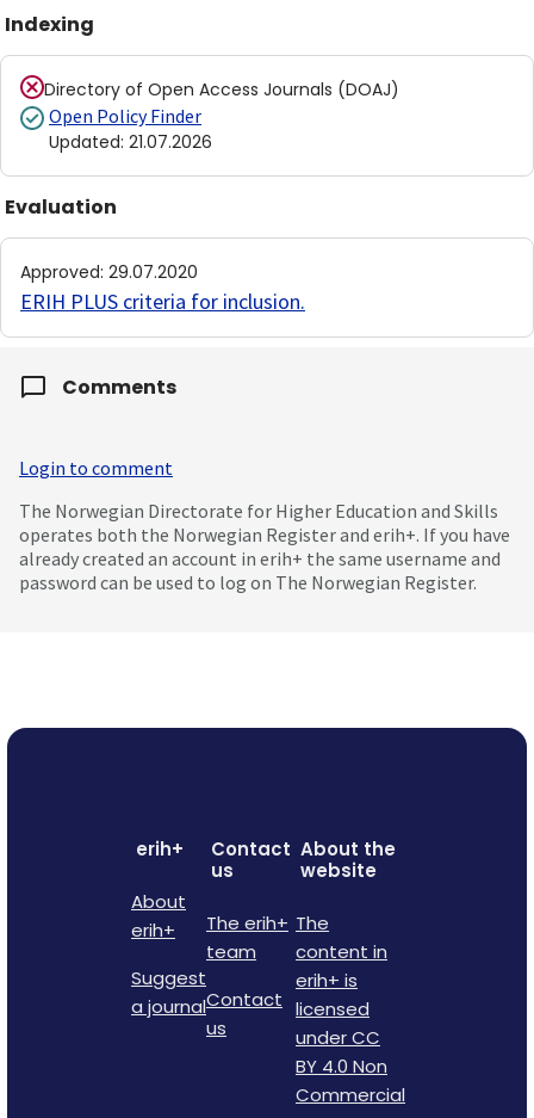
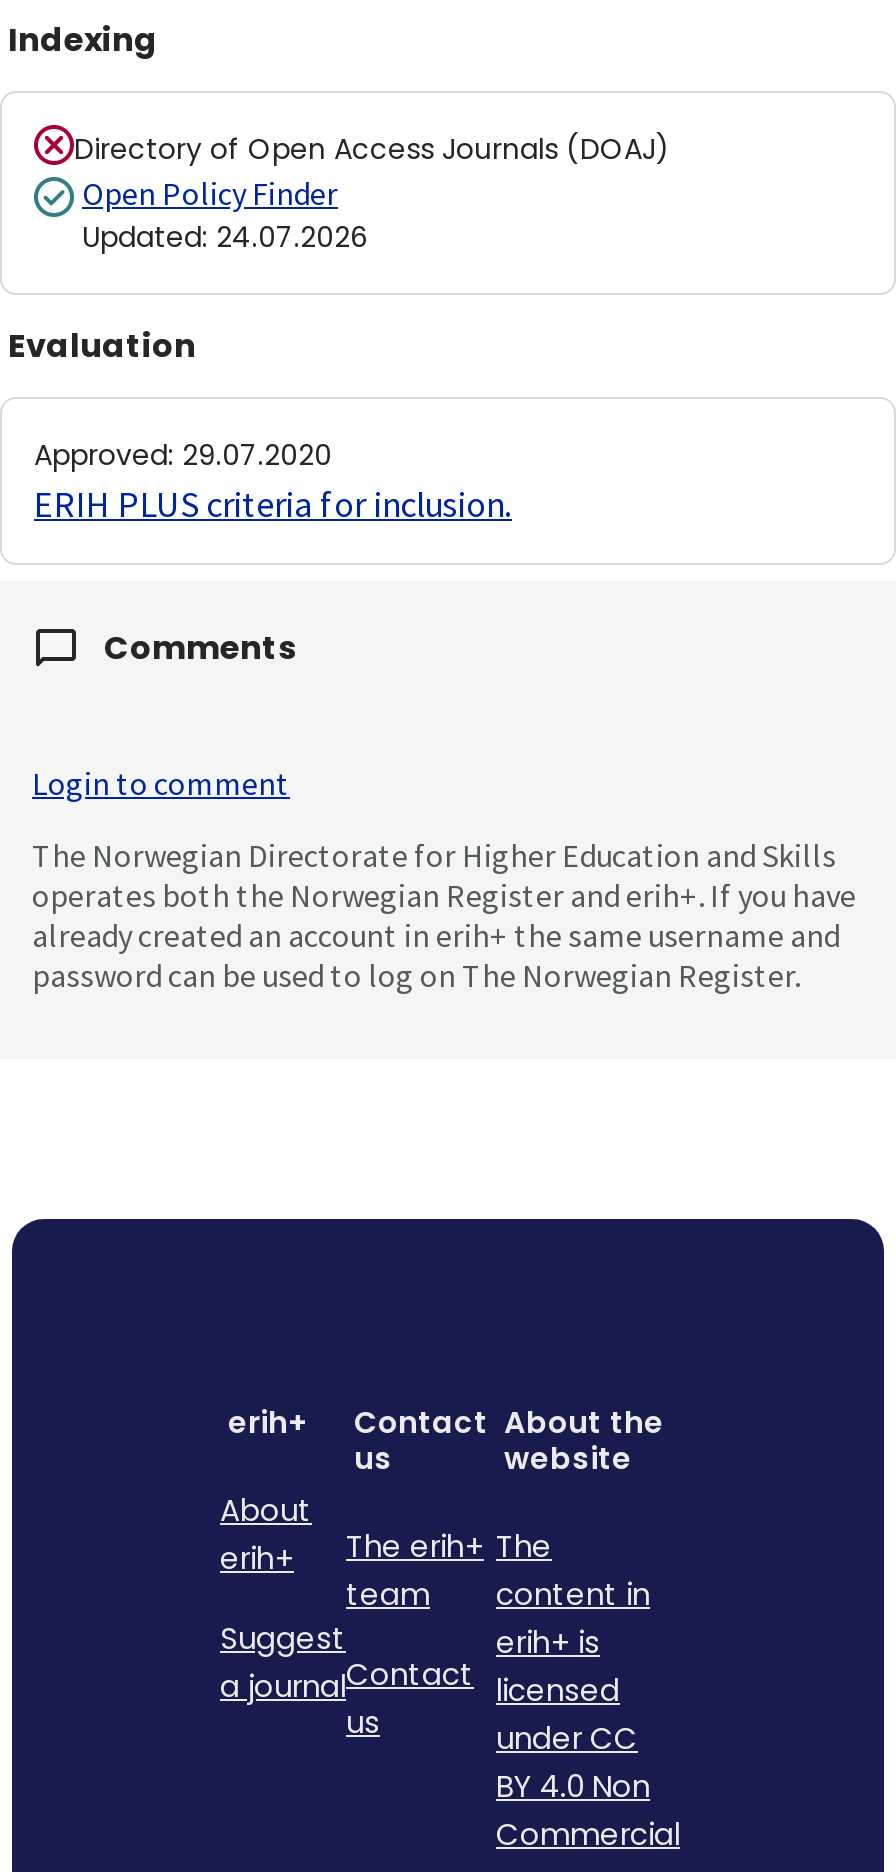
- Updated: 21.07.2026
+ Updated: 24.07.2026
